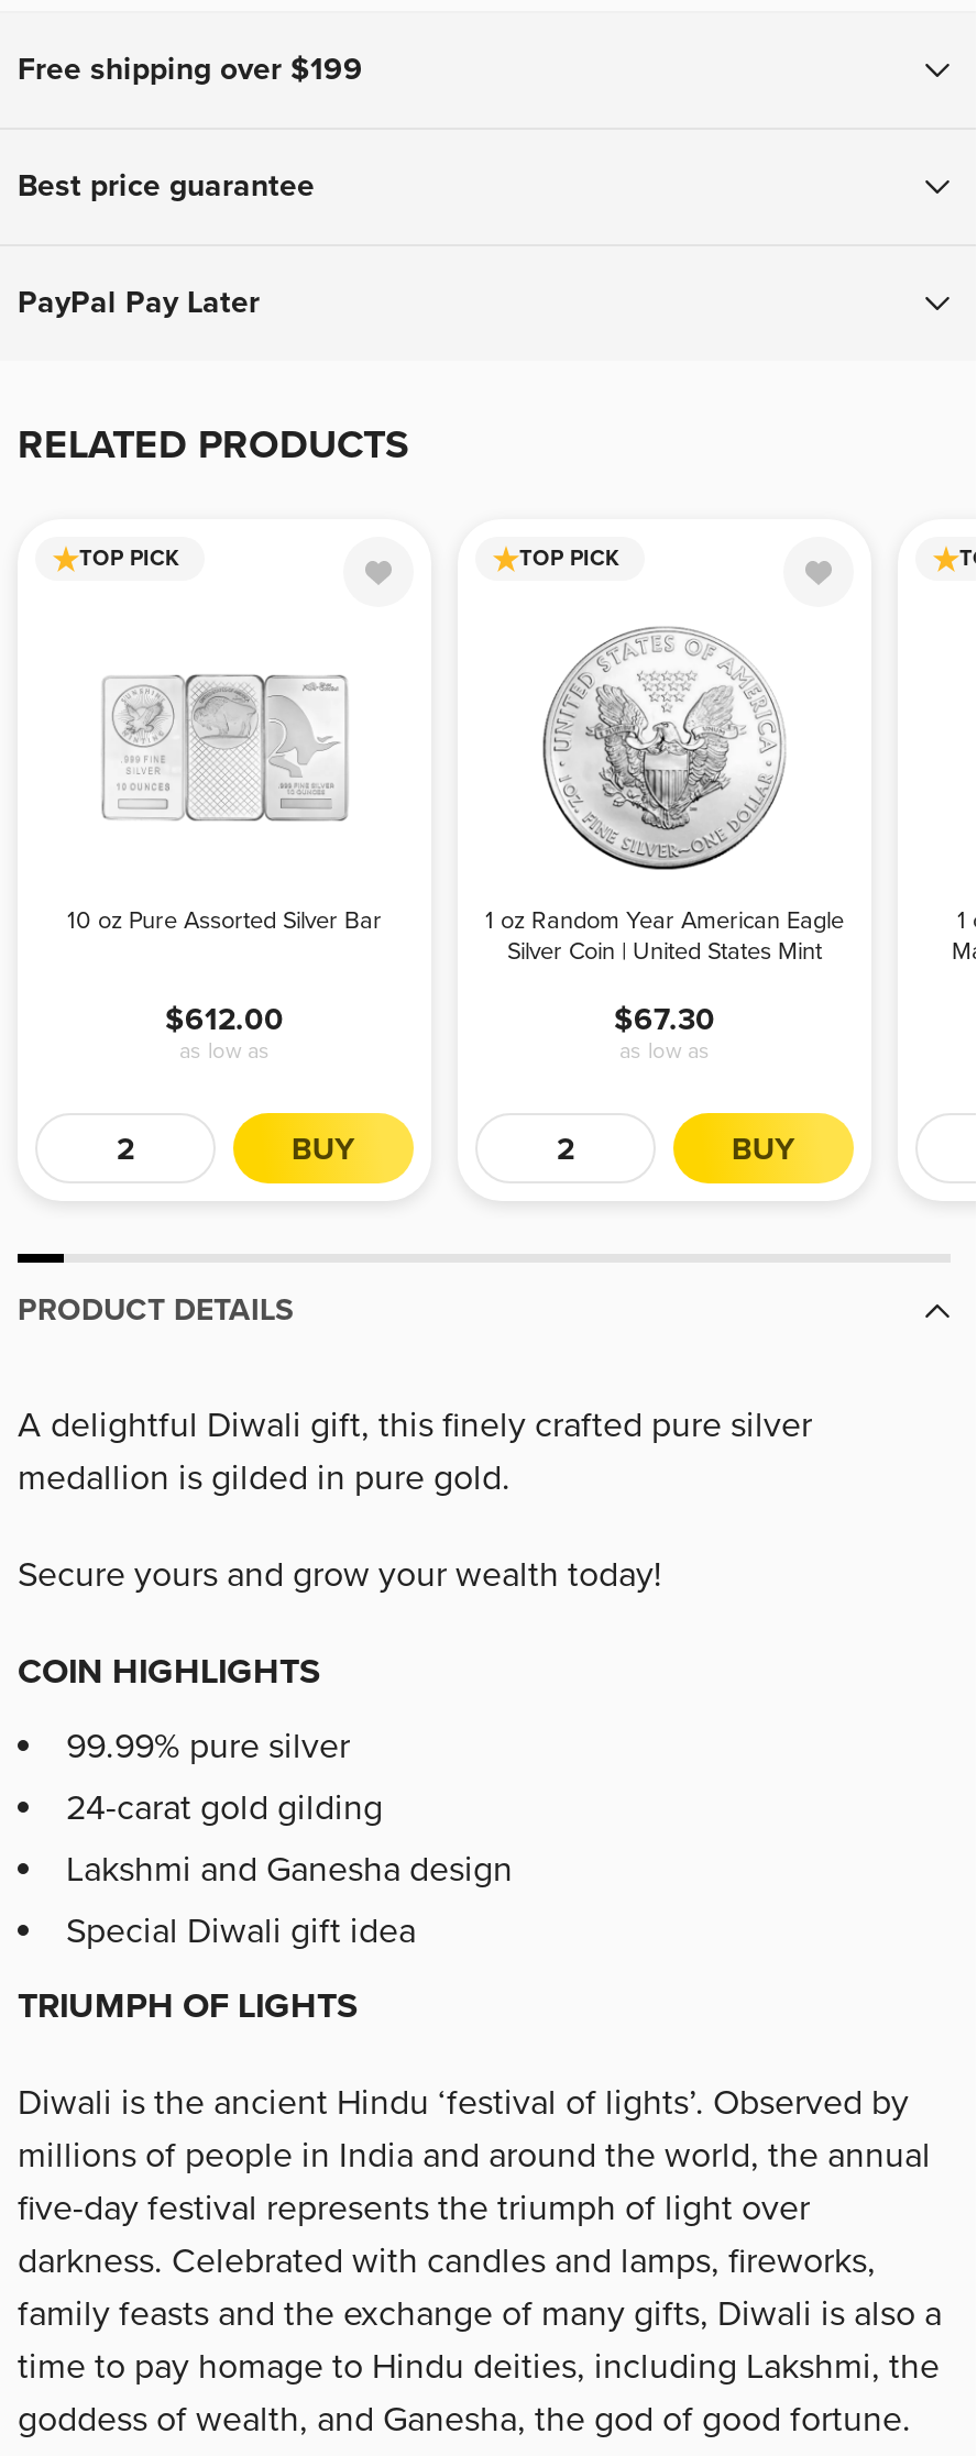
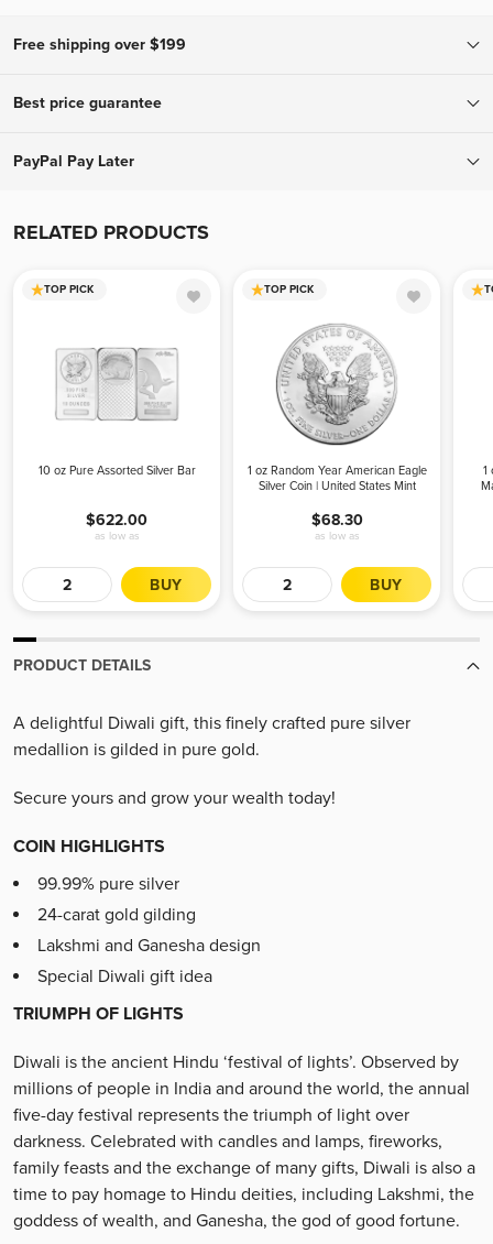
- $612.00
+ $622.00

- $67.30
+ $68.30
